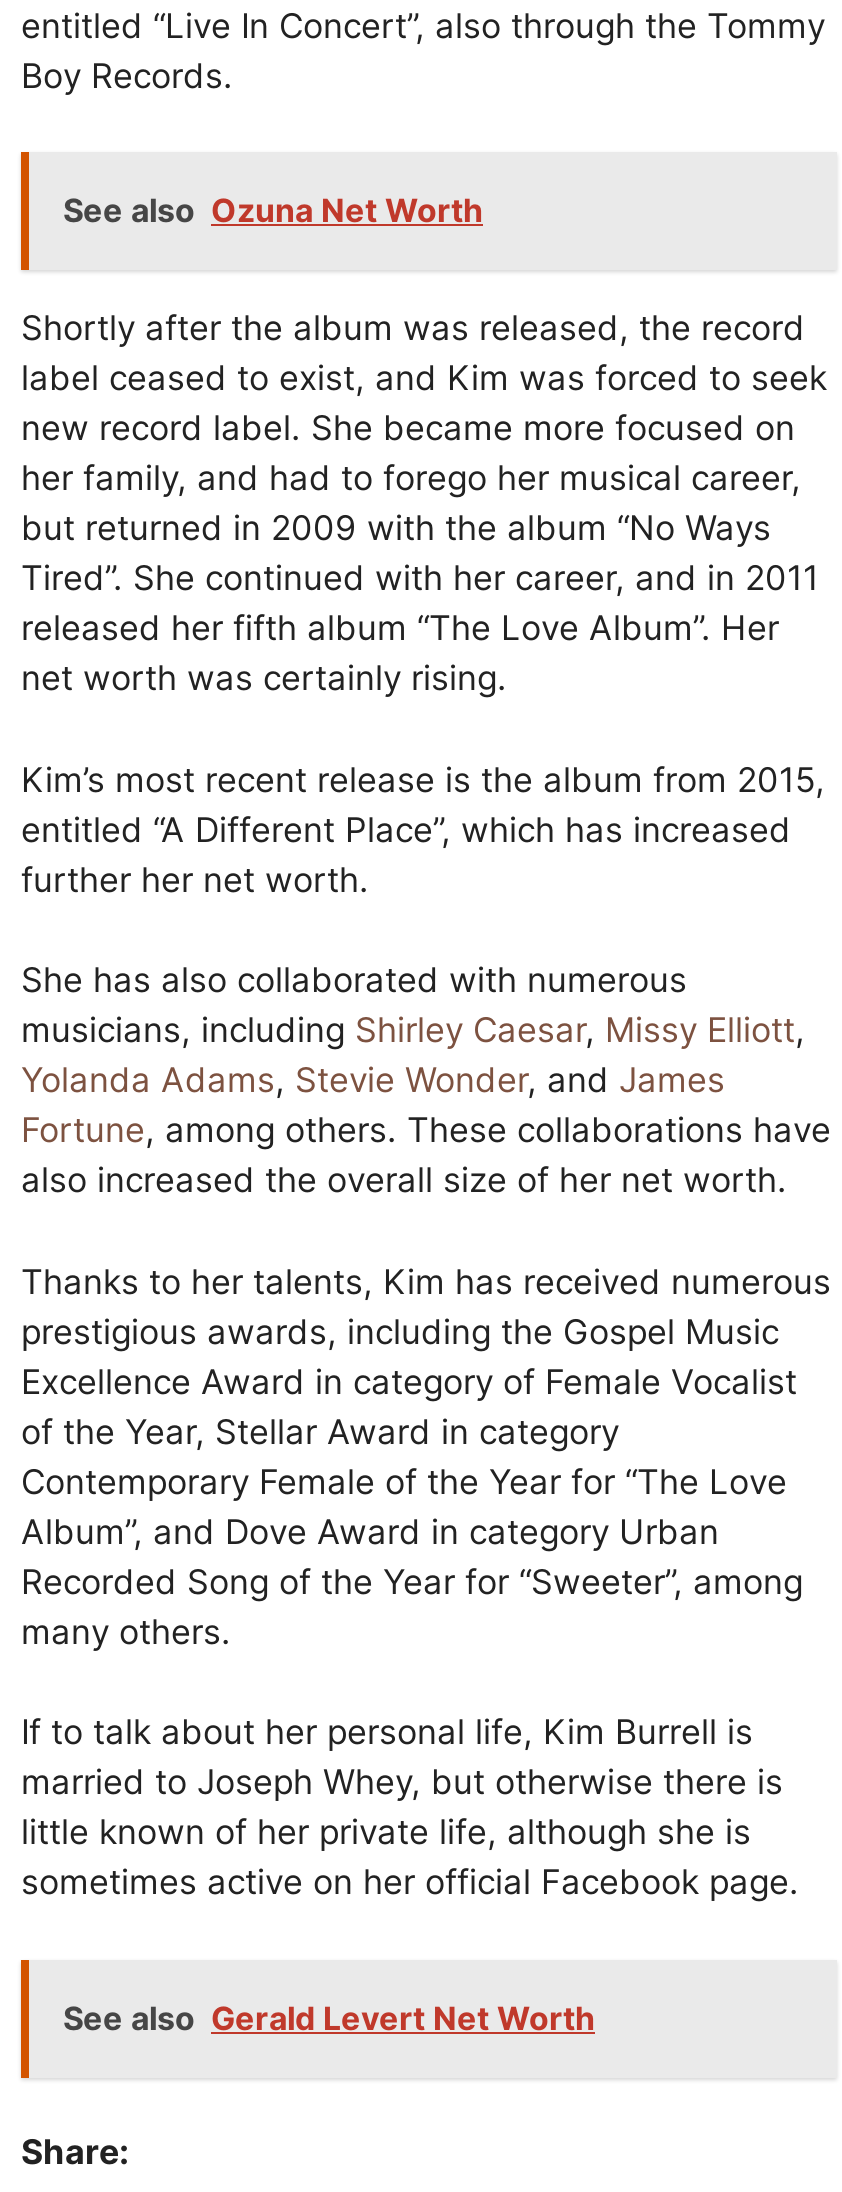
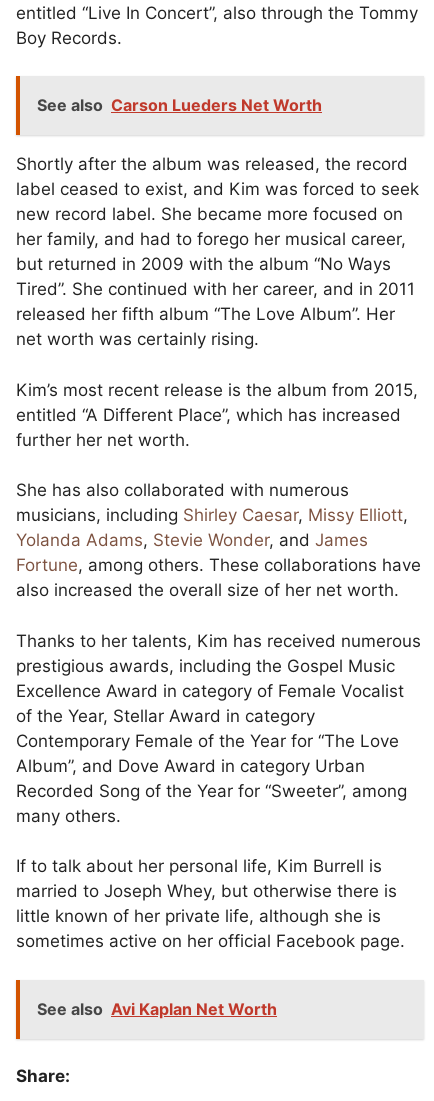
- See also Ozuna Net Worth
+ See also Carson Lueders Net Worth

- See also Gerald Levert Net Worth
+ See also Avi Kaplan Net Worth
